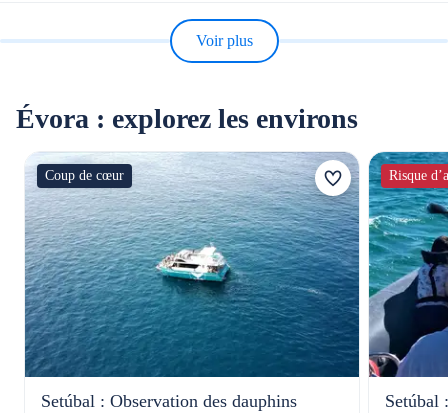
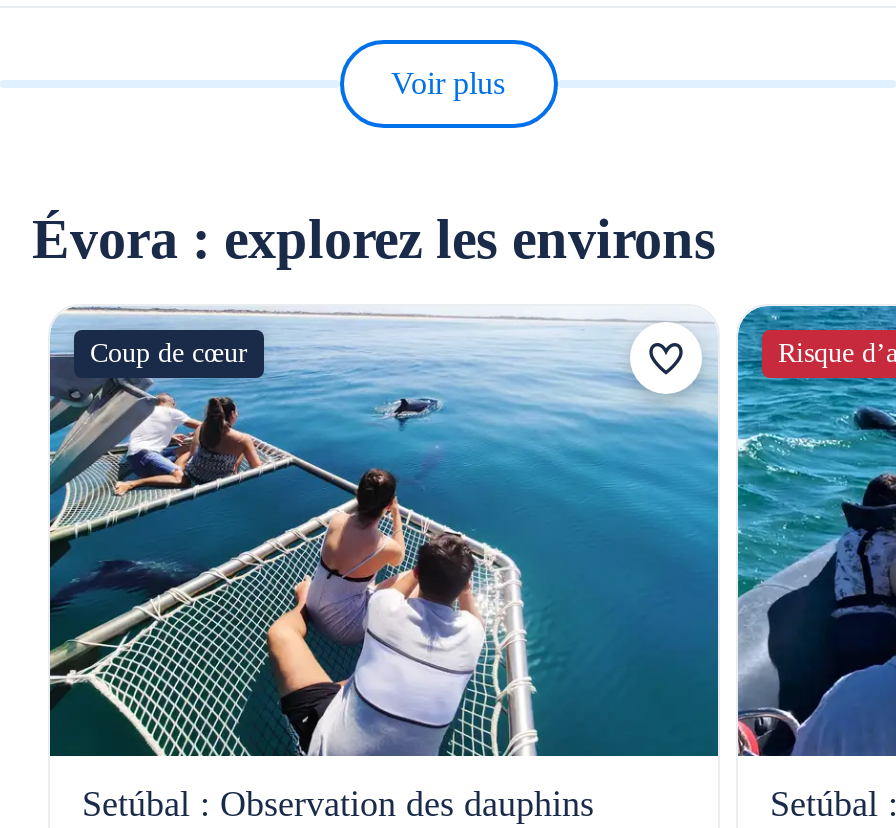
- [image]
+ [image]
